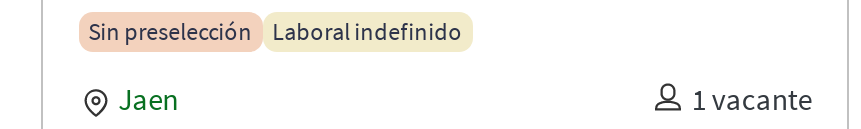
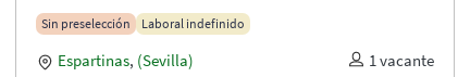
- Jaen
+ Espartinas, (Sevilla)
